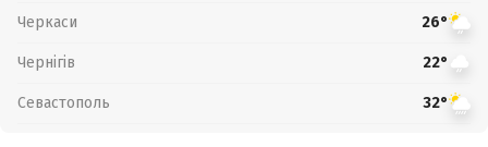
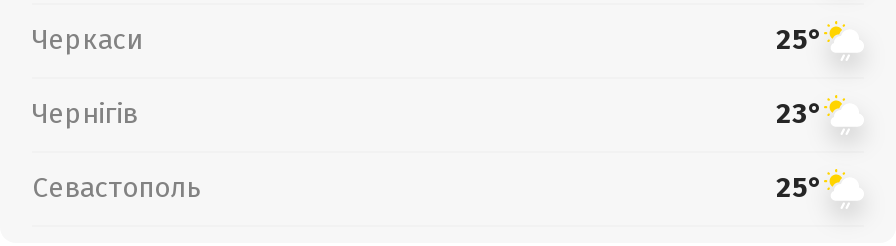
- 26°
+ 25°

- 22°
+ 23°

- 32°
+ 25°
